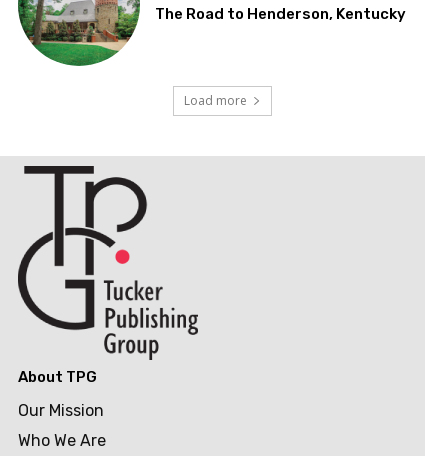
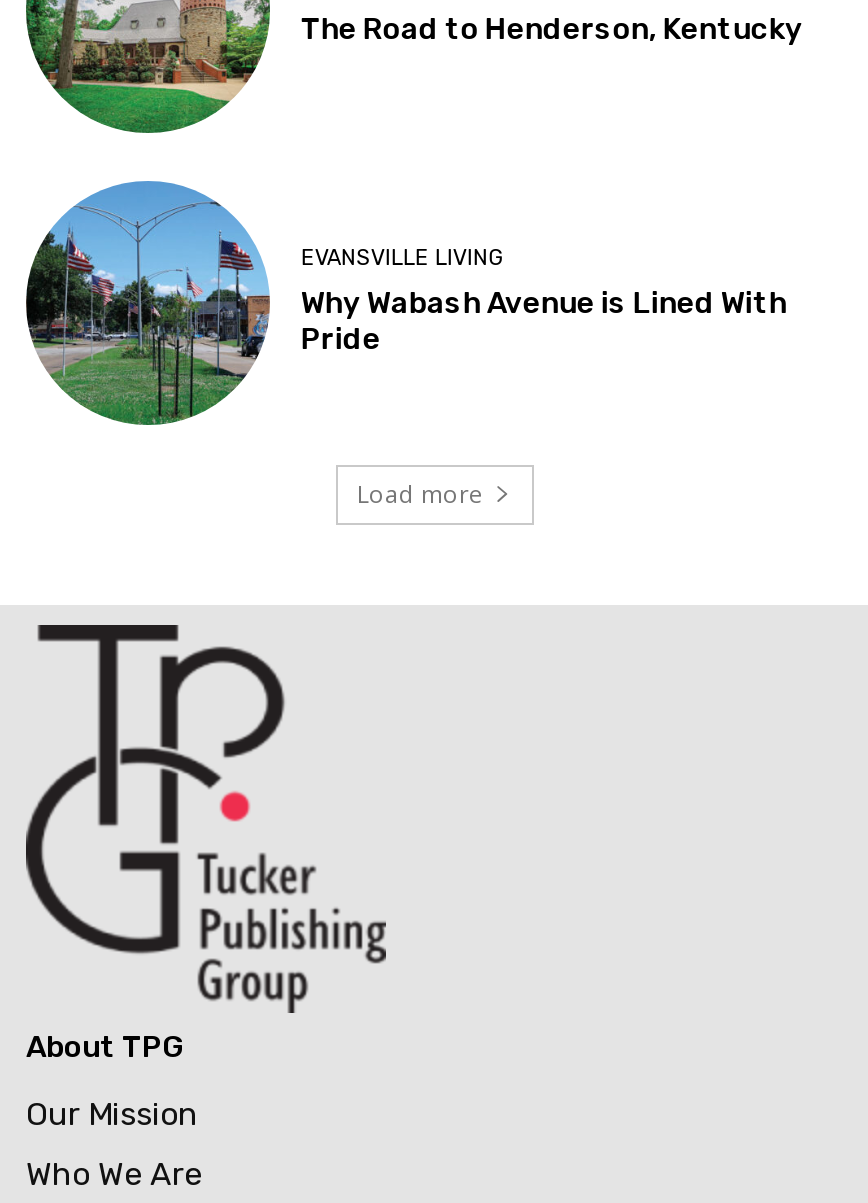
+ [image]
+ EVANSVILLE LIVING
+ Why Wabash Avenue is Lined With
+ Pride
